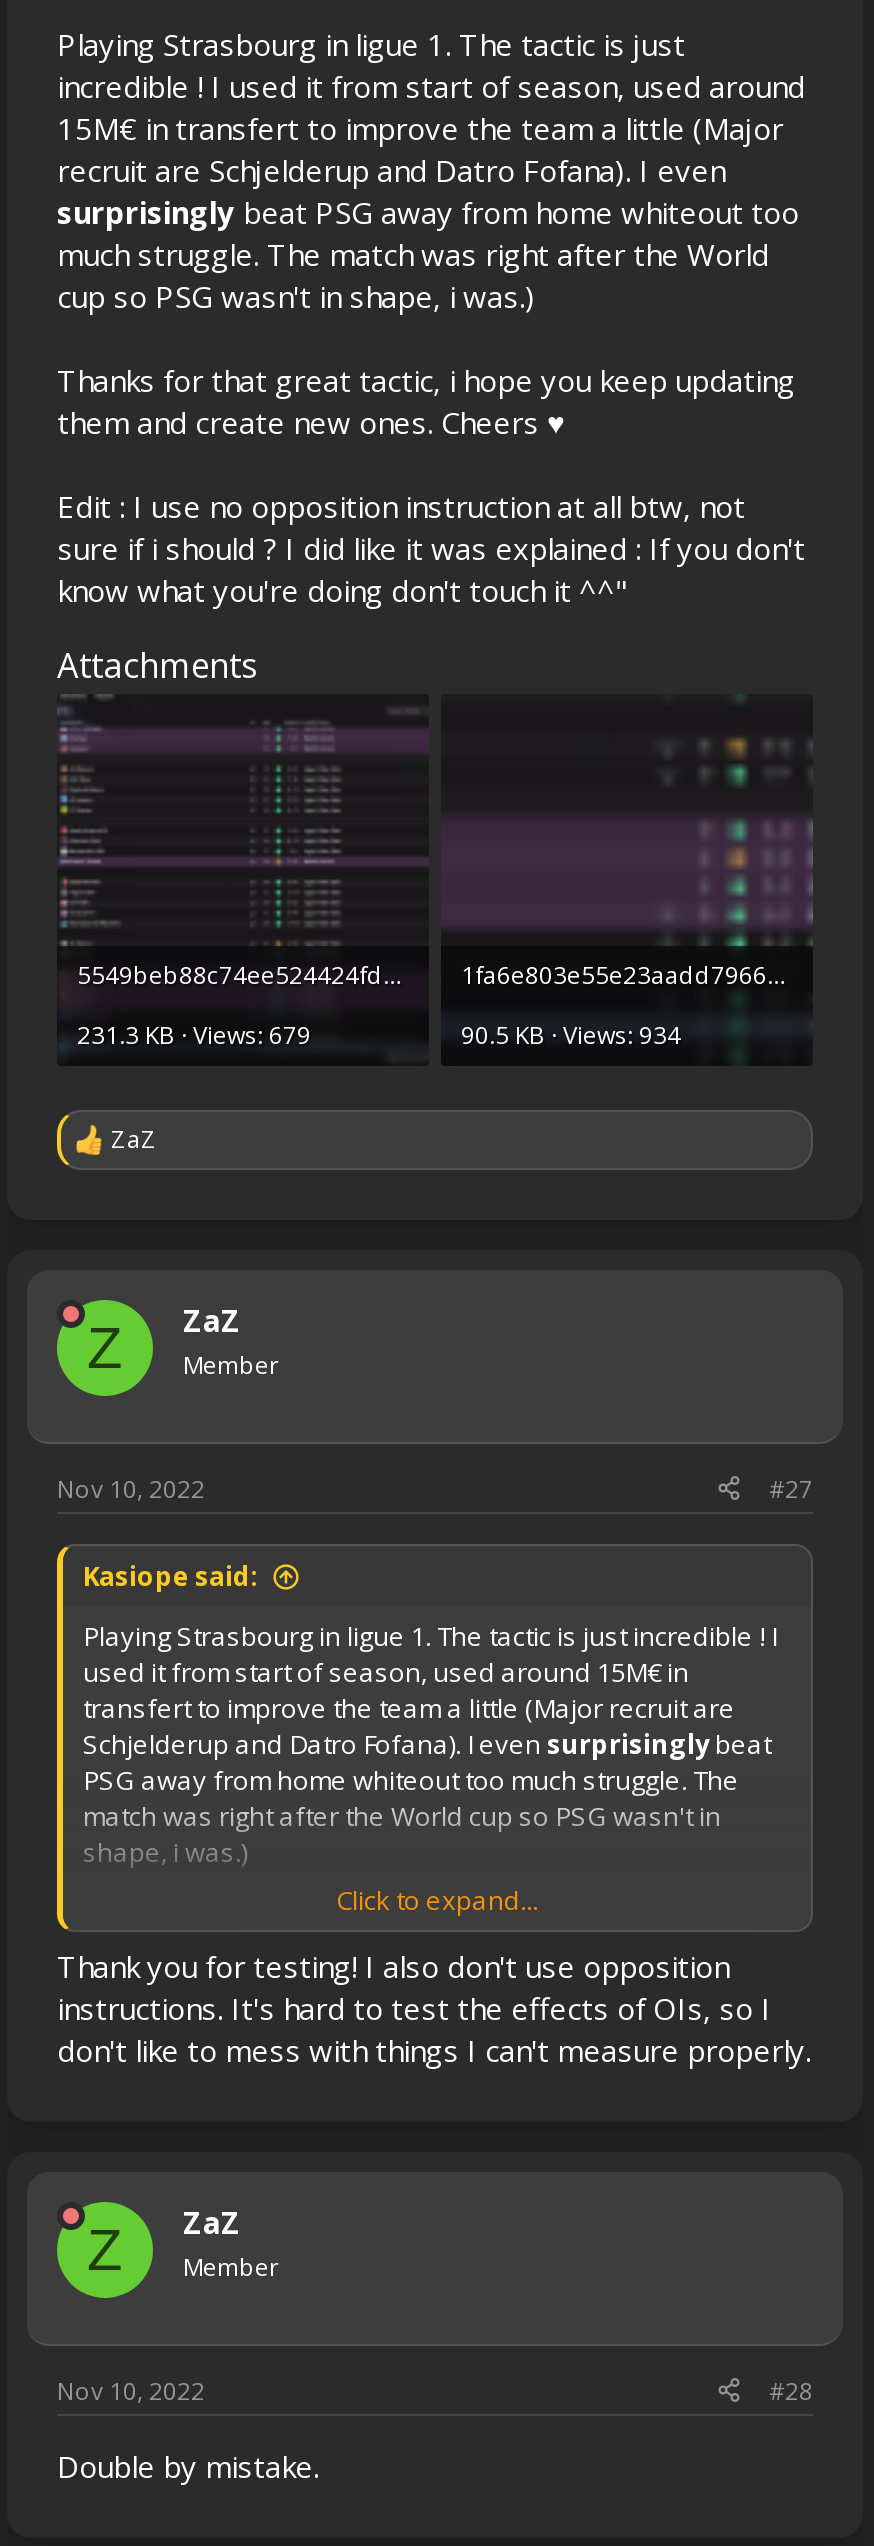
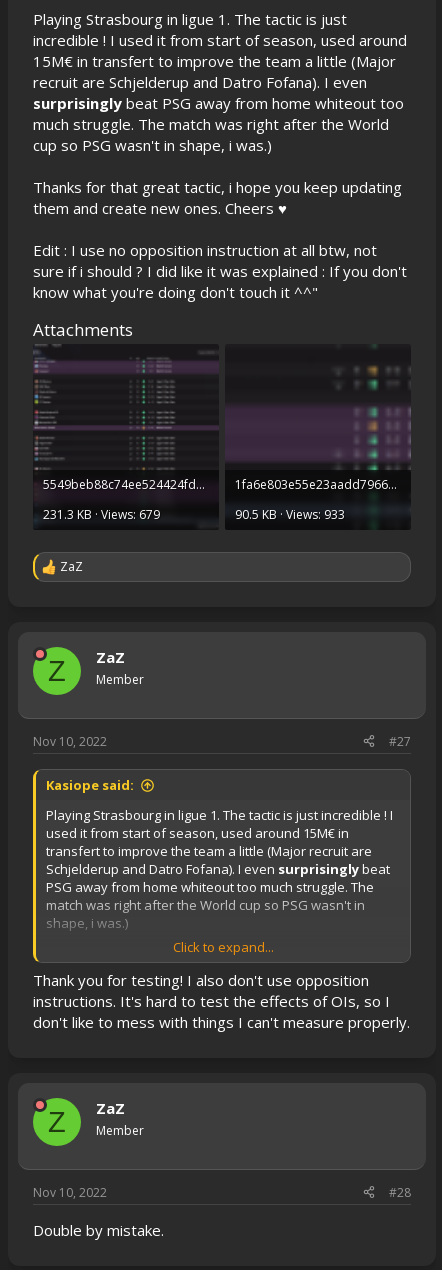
- 90.5 KB · Views: 934
+ 90.5 KB · Views: 933
